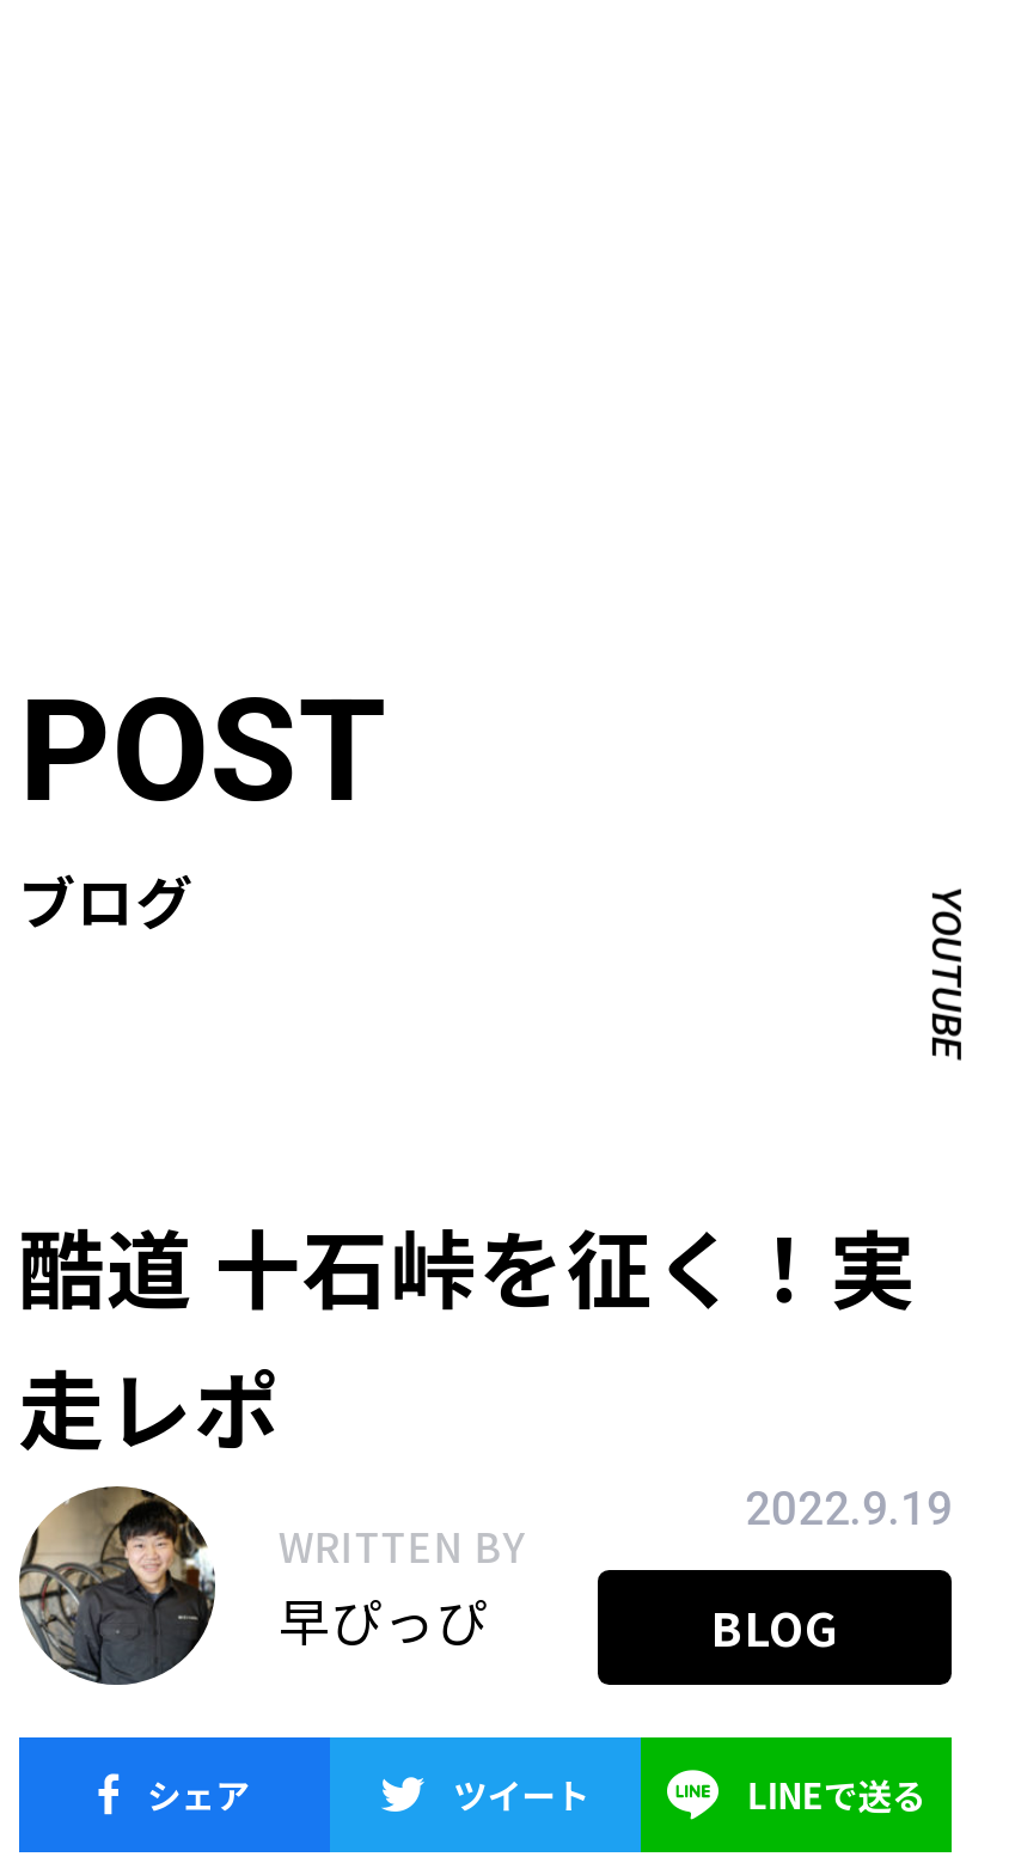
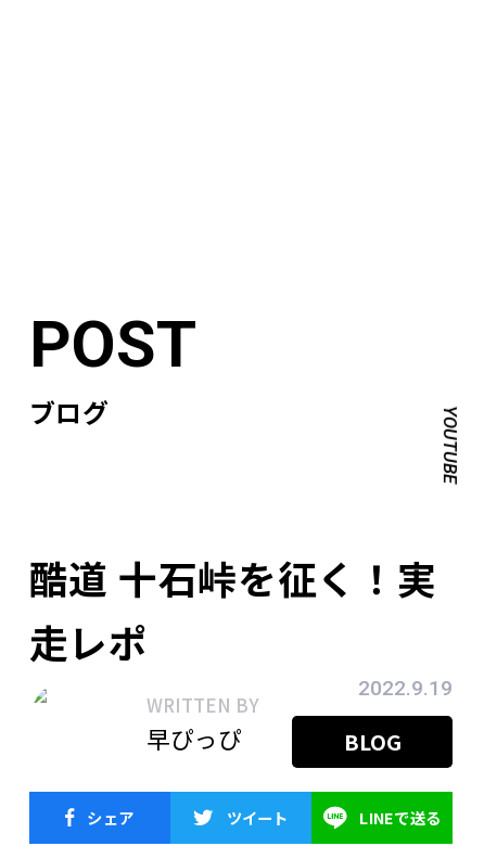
- [image]
